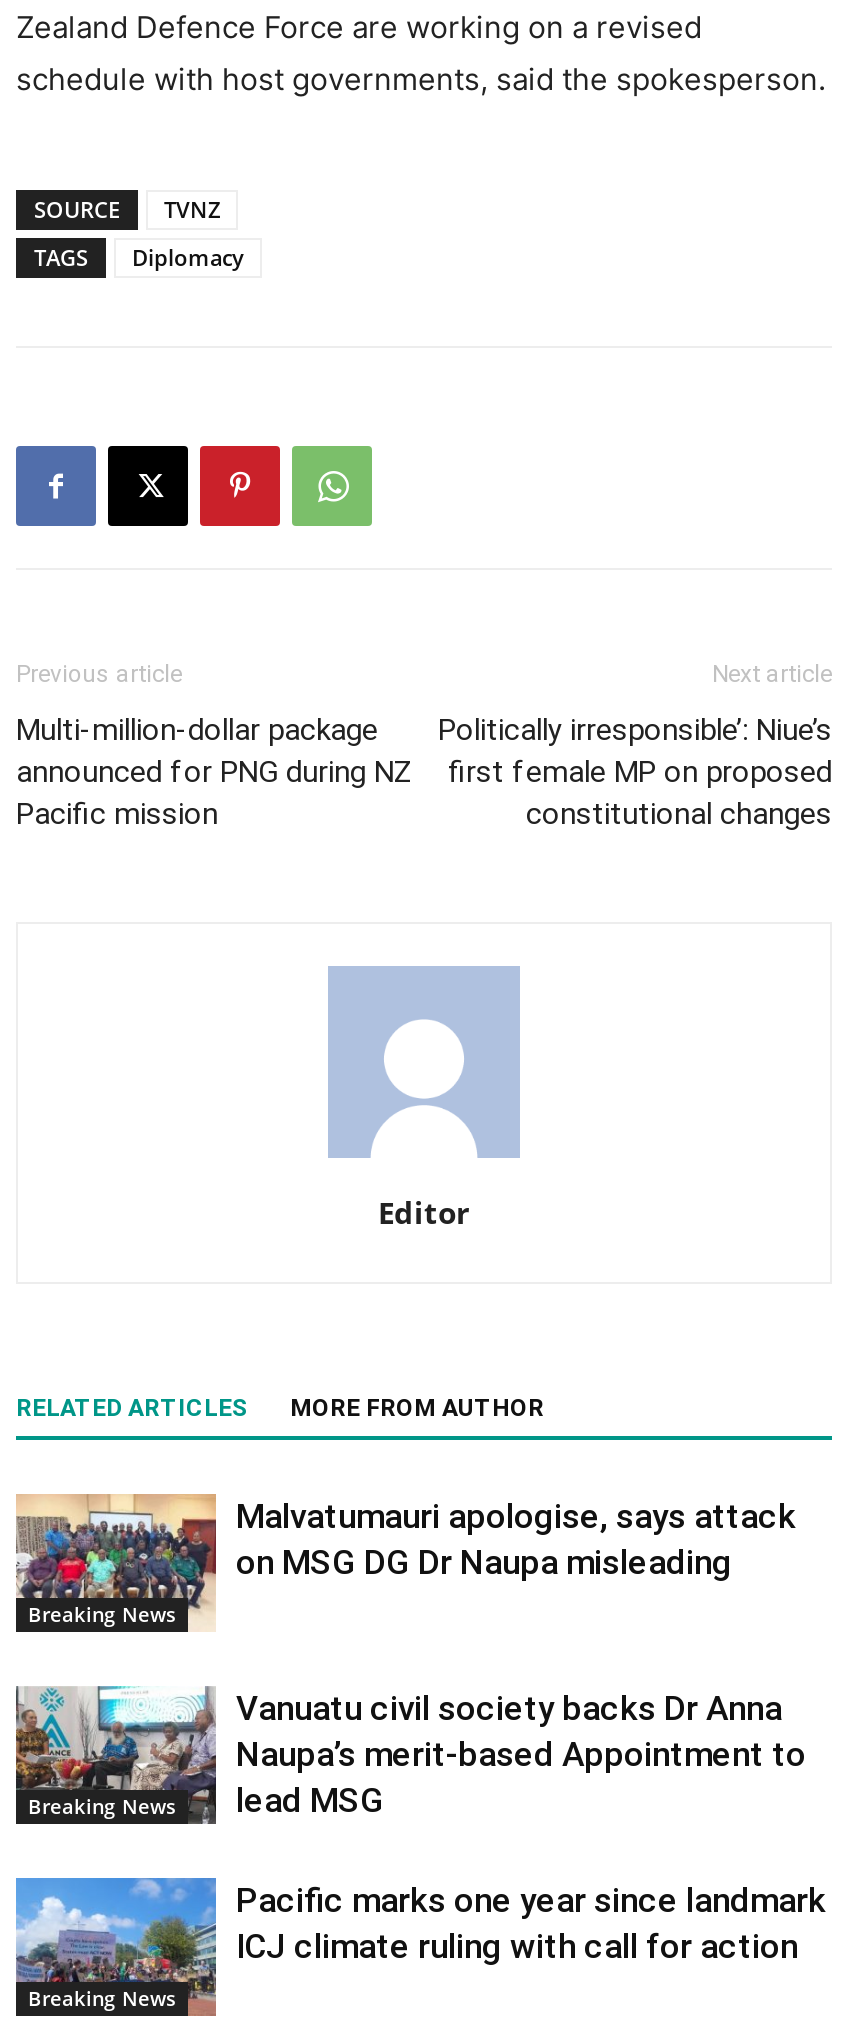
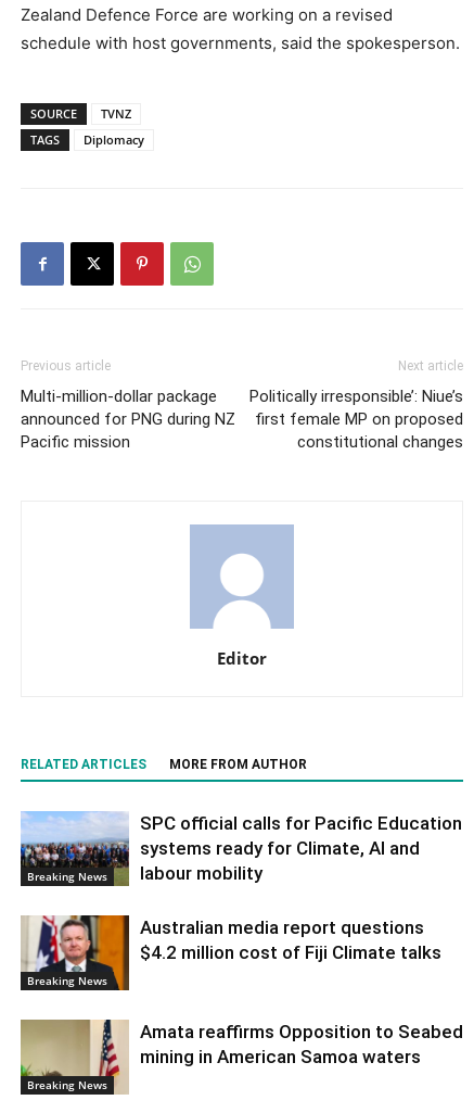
- [image]
- Malvatumauri apologise, says attack
- on MSG DG Dr Naupa misleading
+ [image]
+ SPC official calls for Pacific Education
+ systems ready for Climate, AI and
+ labour mobility

- [image]
- Vanuatu civil society backs Dr Anna
- Naupa’s merit-based Appointment to
- lead MSG
+ [image]
+ Australian media report questions
+ $4.2 million cost of Fiji Climate talks

- [image]
- Pacific marks one year since landmark
- ICJ climate ruling with call for action
+ [image]
+ Amata reaffirms Opposition to Seabed
+ mining in American Samoa waters
